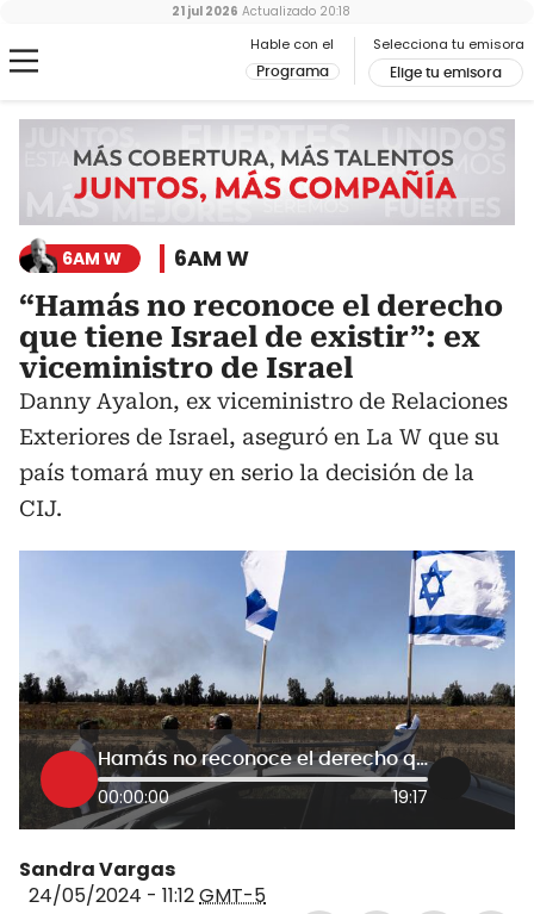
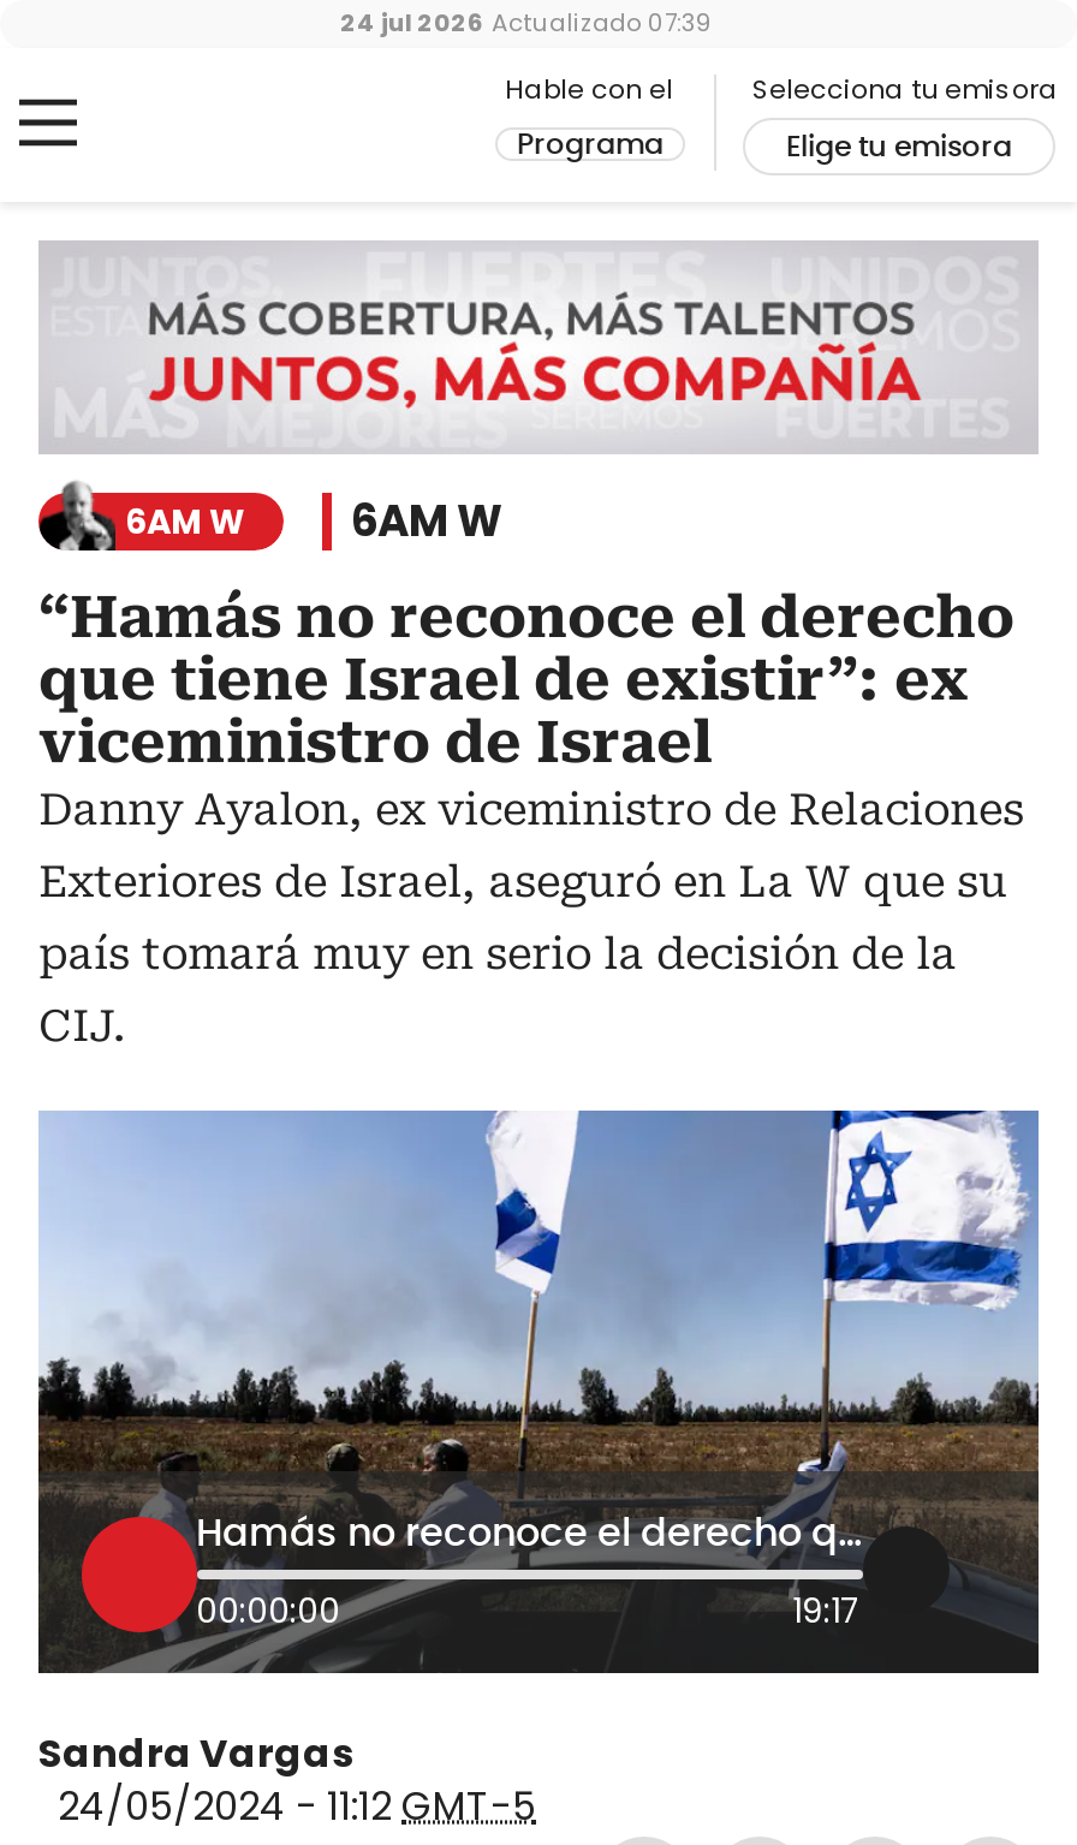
- 21 jul 2026 Actualizado 20:18
+ 24 jul 2026 Actualizado 07:39
